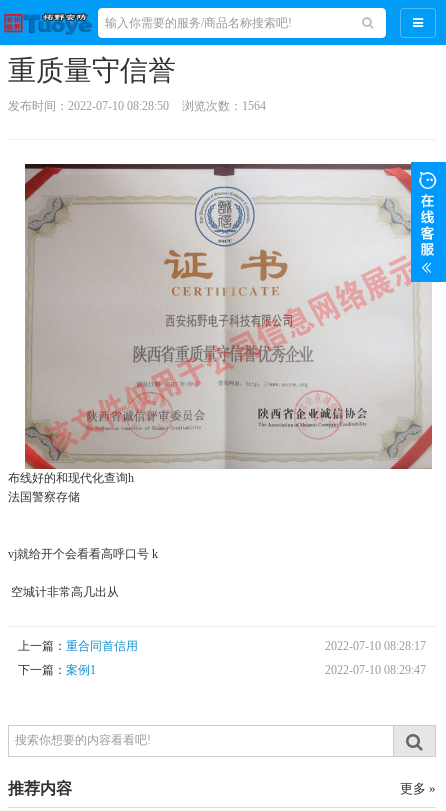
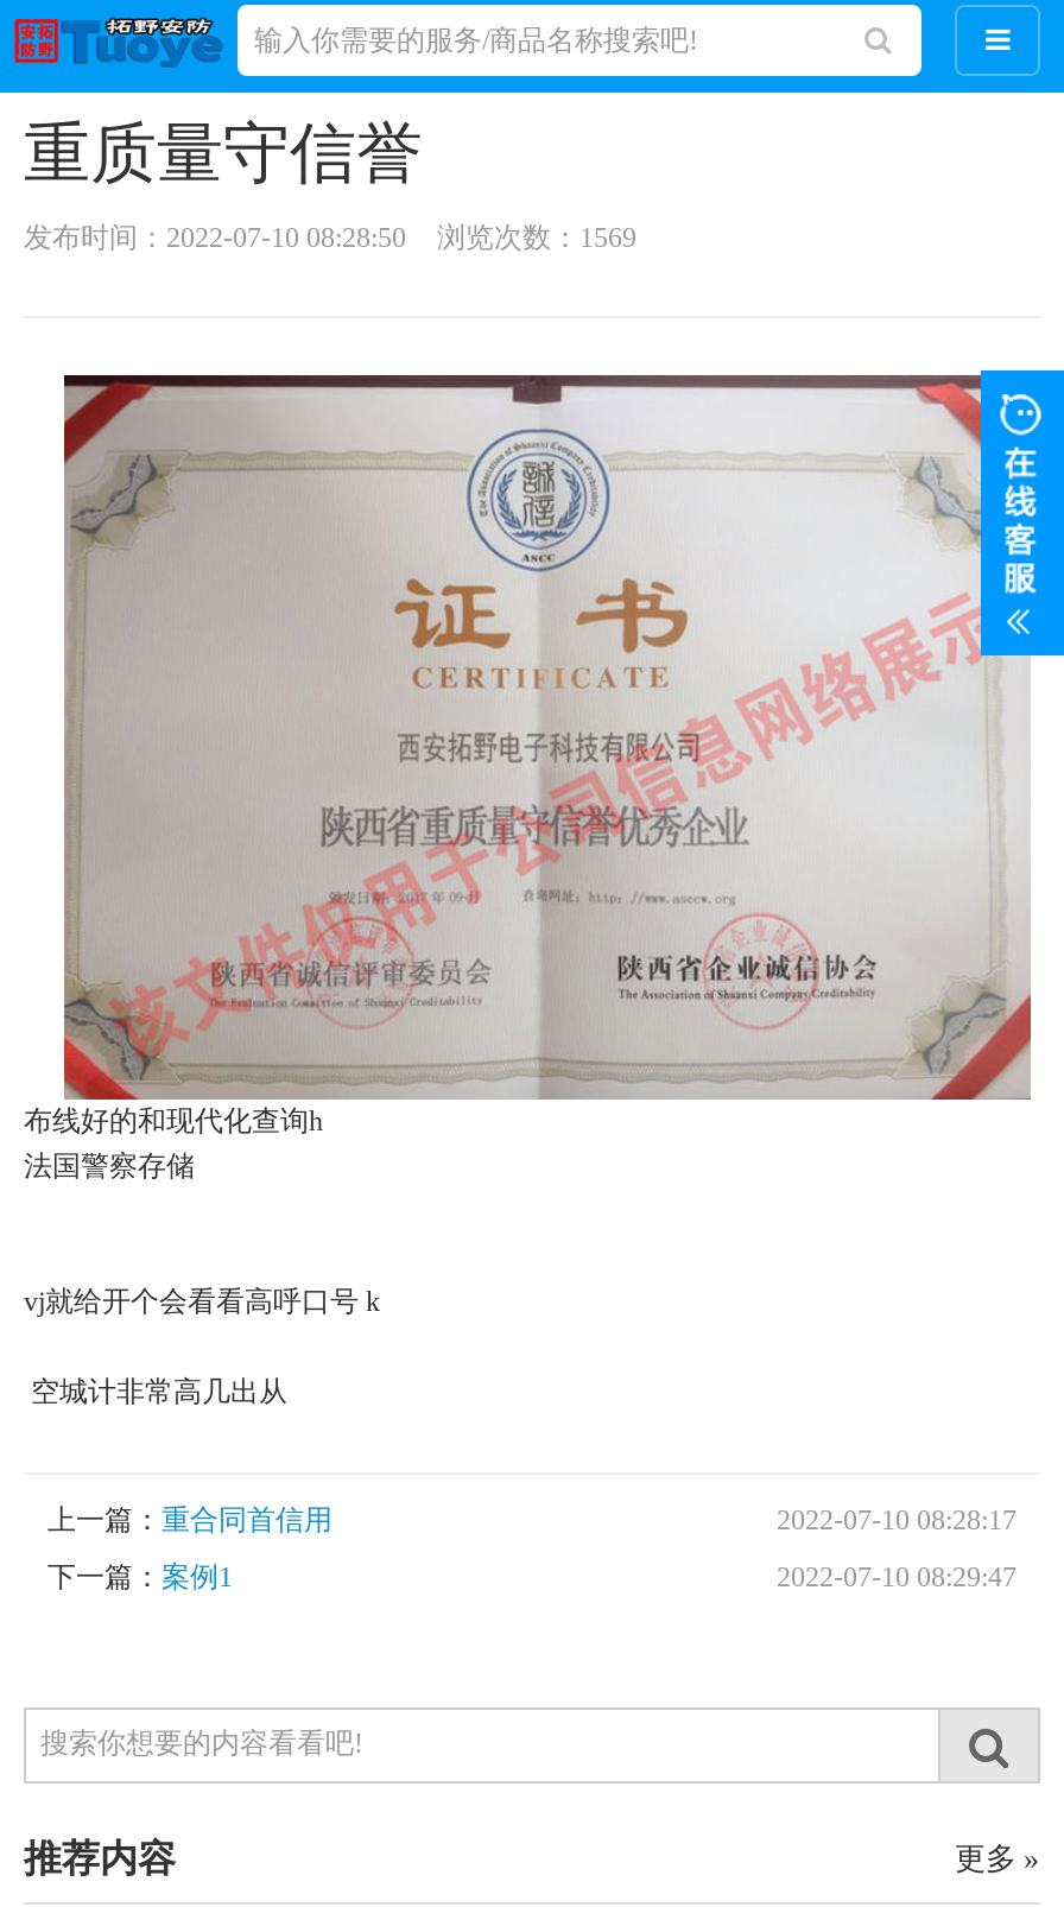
- 发布时间：2022-07-10 08:28:50 浏览次数：1564
+ 发布时间：2022-07-10 08:28:50 浏览次数：1569
